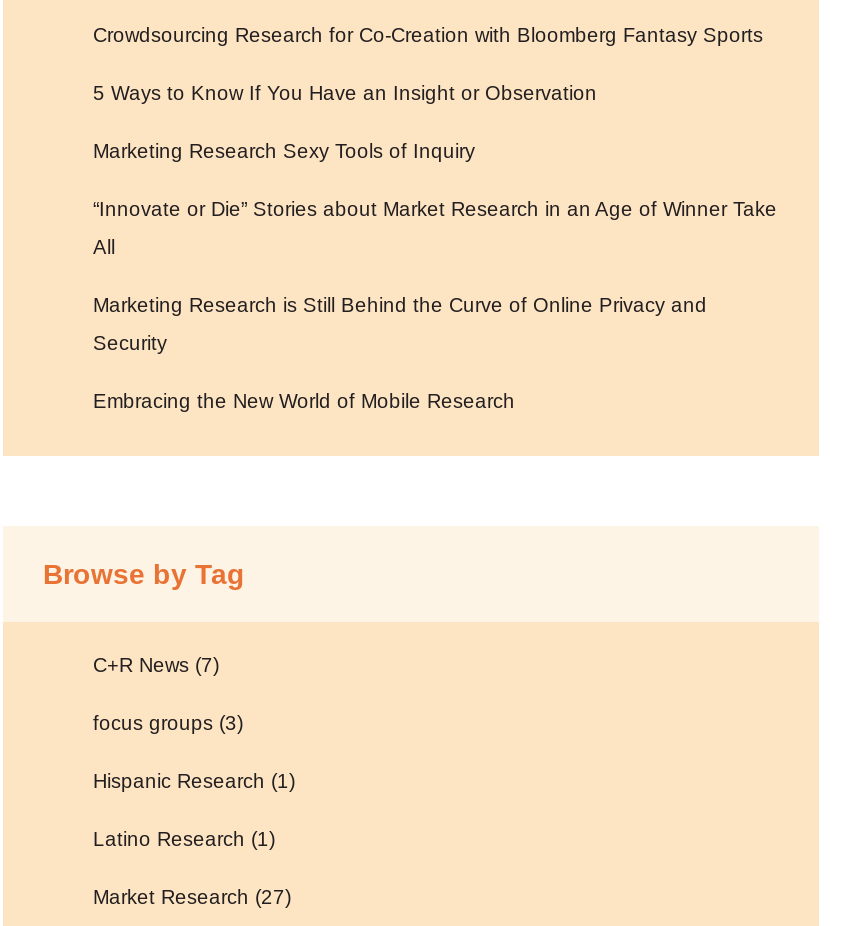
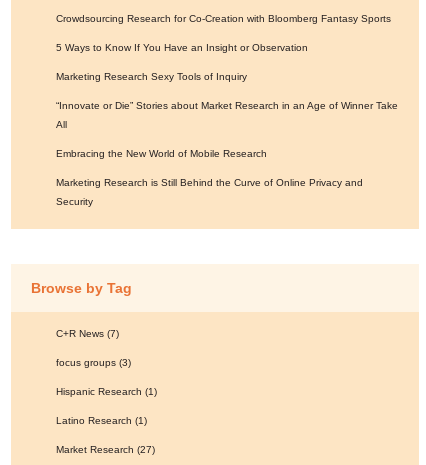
moved down: Marketing Research is Still Behind the Curve of Online Privacy and | Security

moved up: Embracing the New World of Mobile Research
